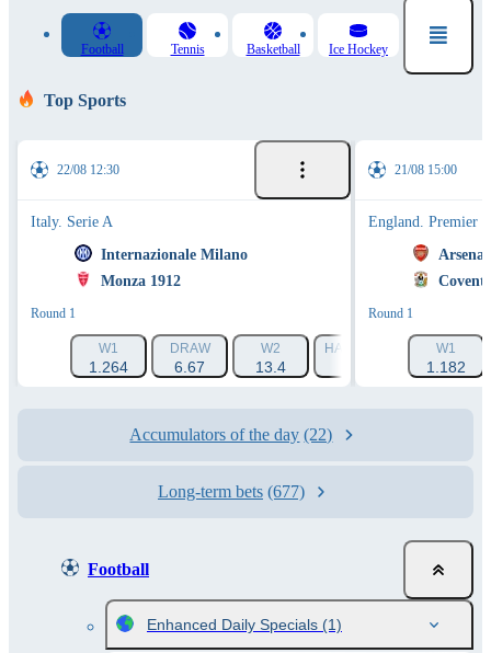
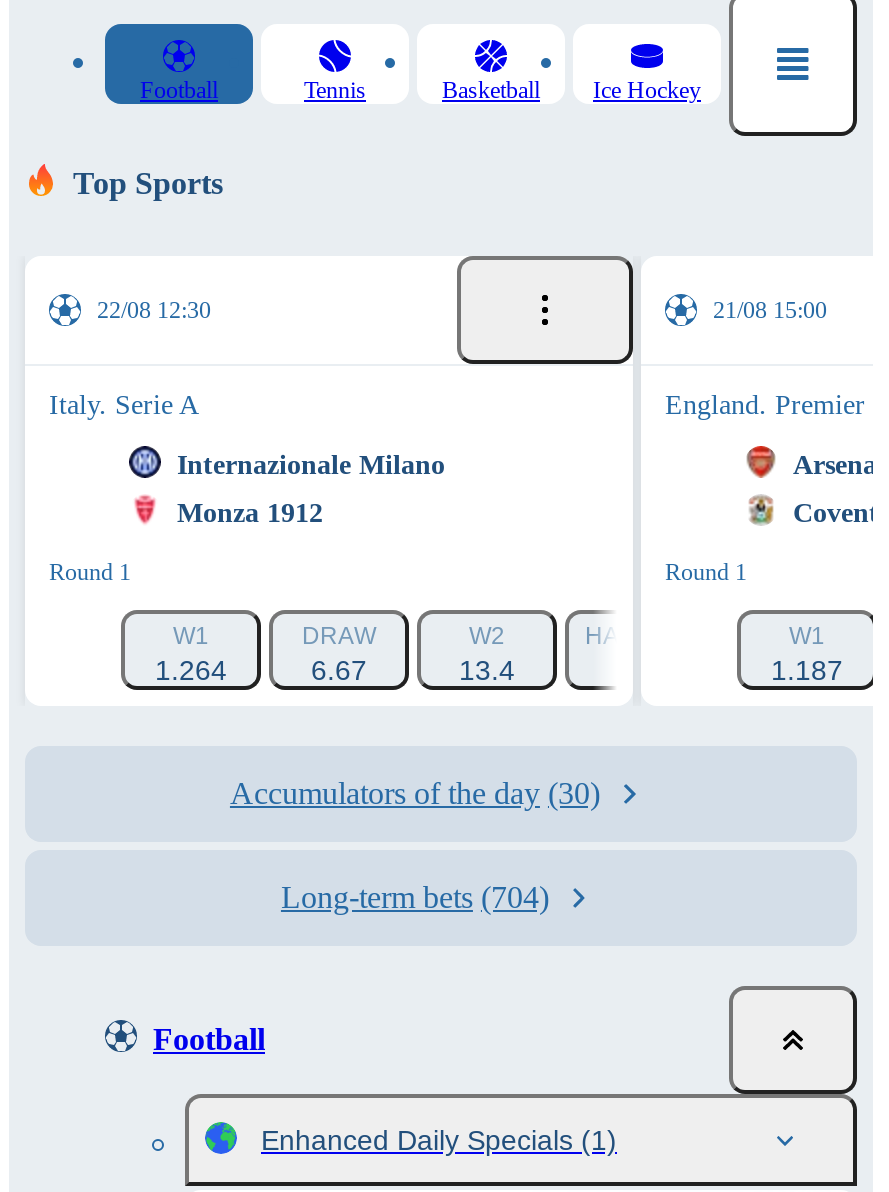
- 1.182
+ 1.187

- Accumulators of the day (22)
+ Accumulators of the day (30)

- Long-term bets (677)
+ Long-term bets (704)
